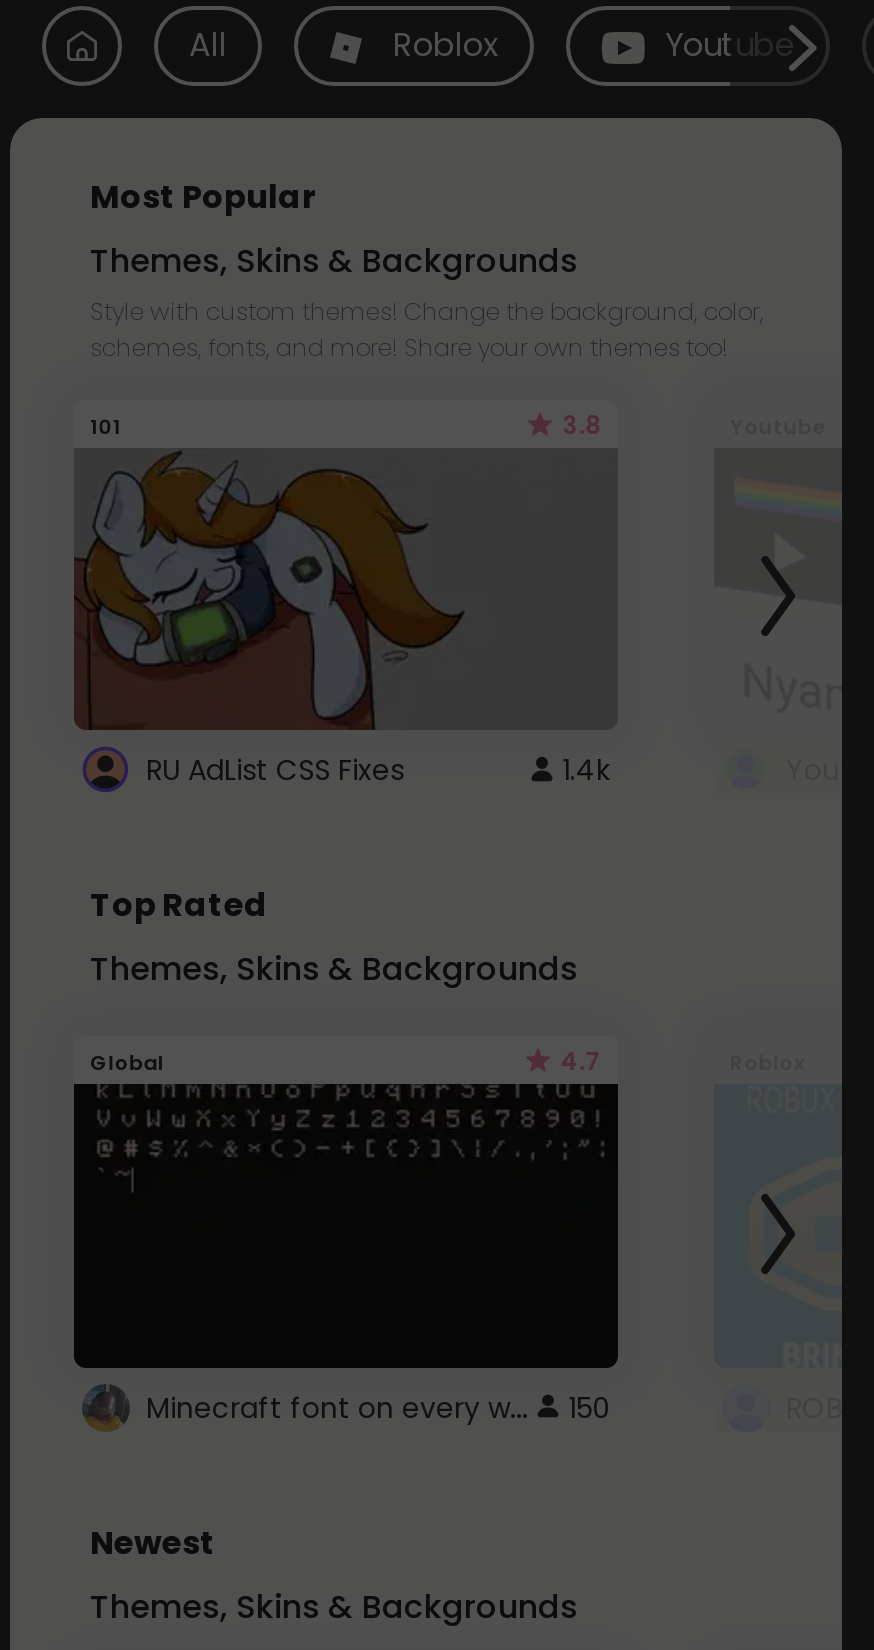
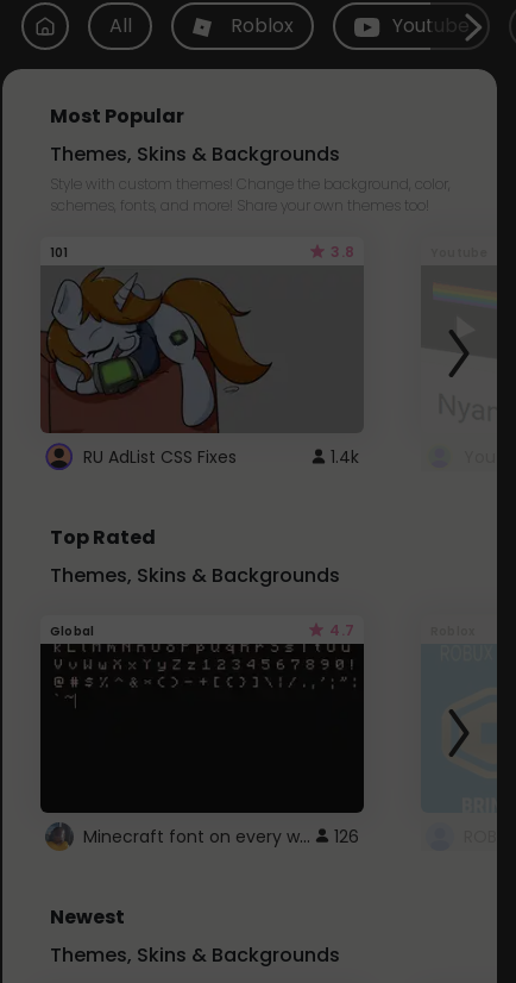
- 150
+ 126
